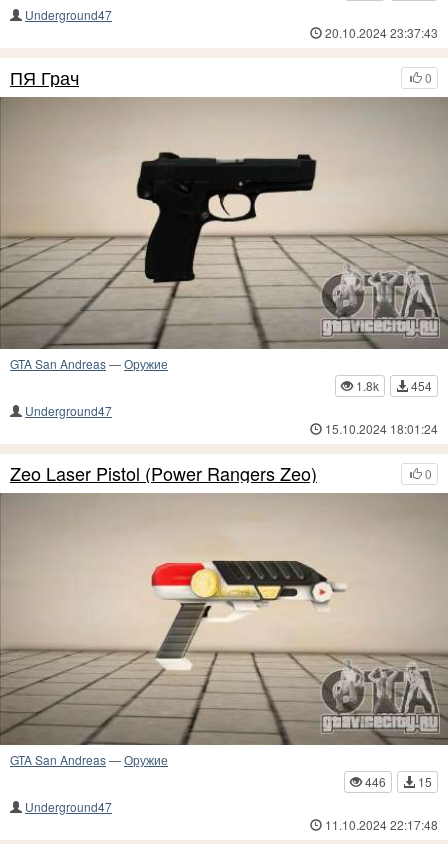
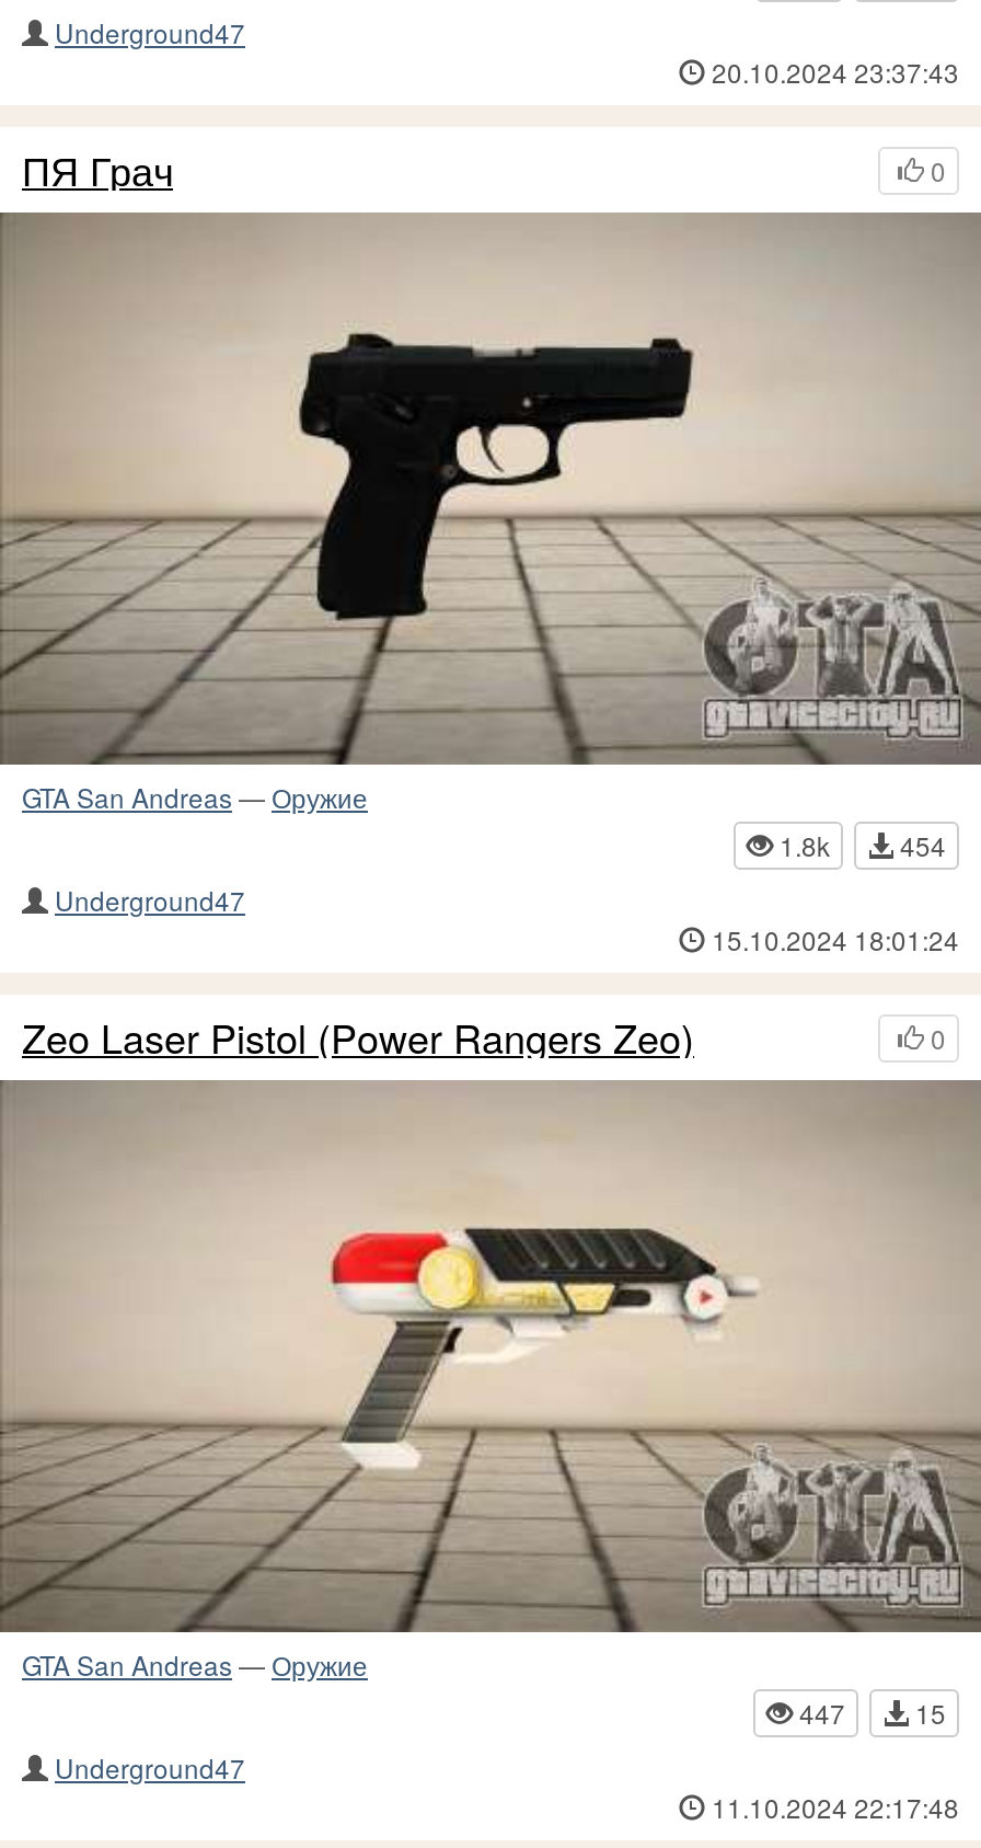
- 446 15
+ 447 15
